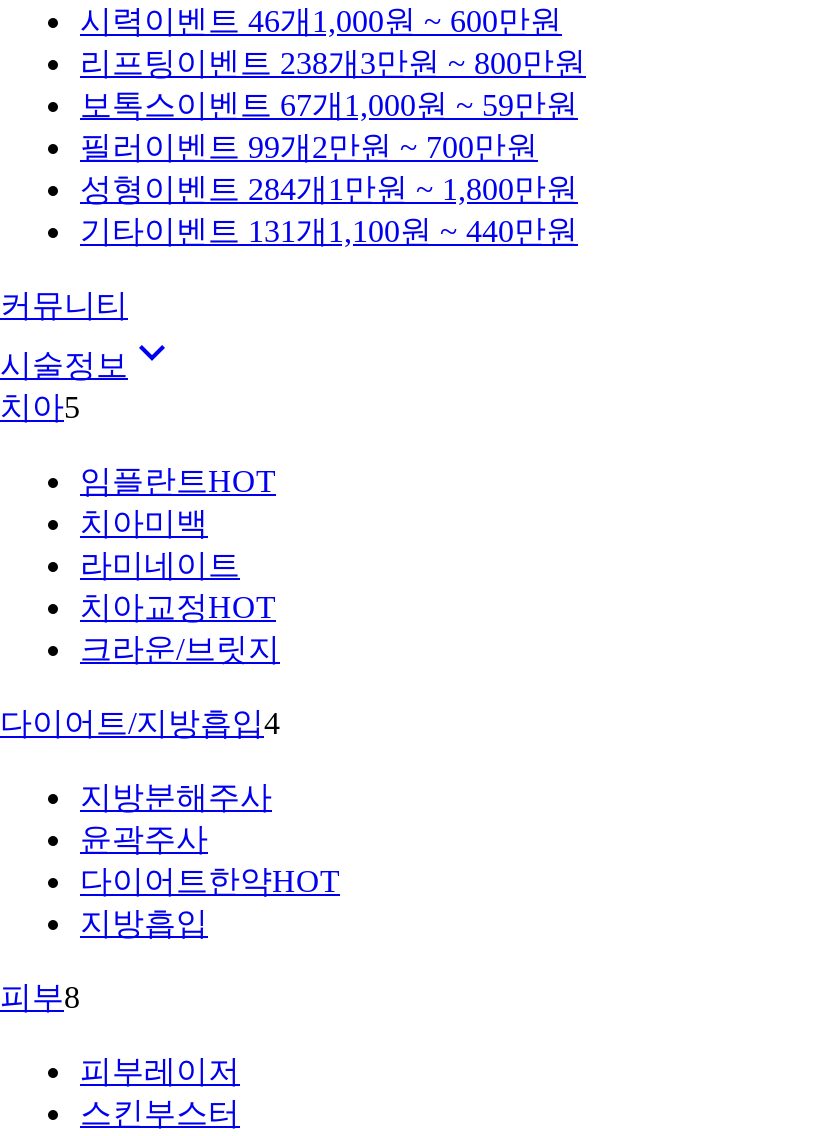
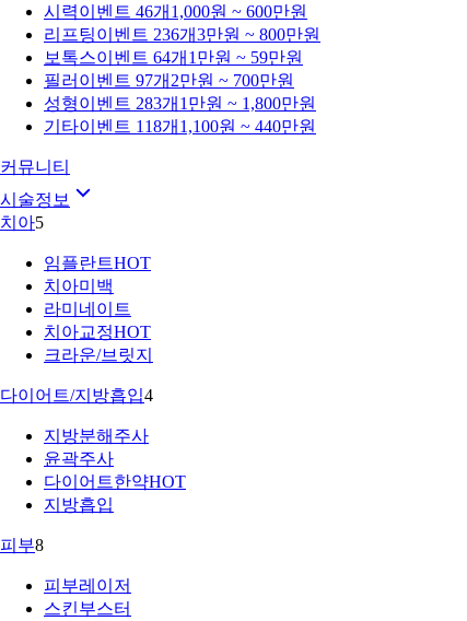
- 리프팅 이벤트 238개3만원 ~ 800만원
+ 리프팅 이벤트 236개3만원 ~ 800만원

- 보톡스 이벤트 67개 1,000원 ~ 59만원
+ 보톡스 이벤트 64개 1만원 ~ 59만원

- 필러 이벤트 99개2만원 ~ 700만원
+ 필러 이벤트 97개2만원 ~ 700만원

- 성형 이벤트 284개 1만원 ~ 1,800만원
+ 성형 이벤트 283개 1만원 ~ 1,800만원

- 기타이벤트 131개 1,100원 ~ 440만원
+ 기타이벤트 118개 1,100원 ~ 440만원
